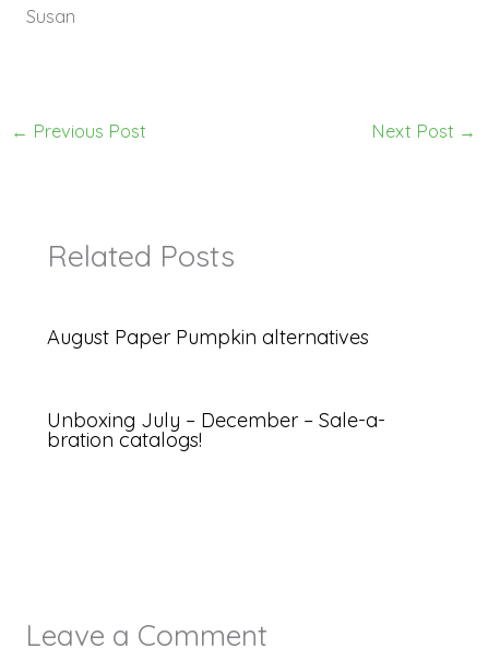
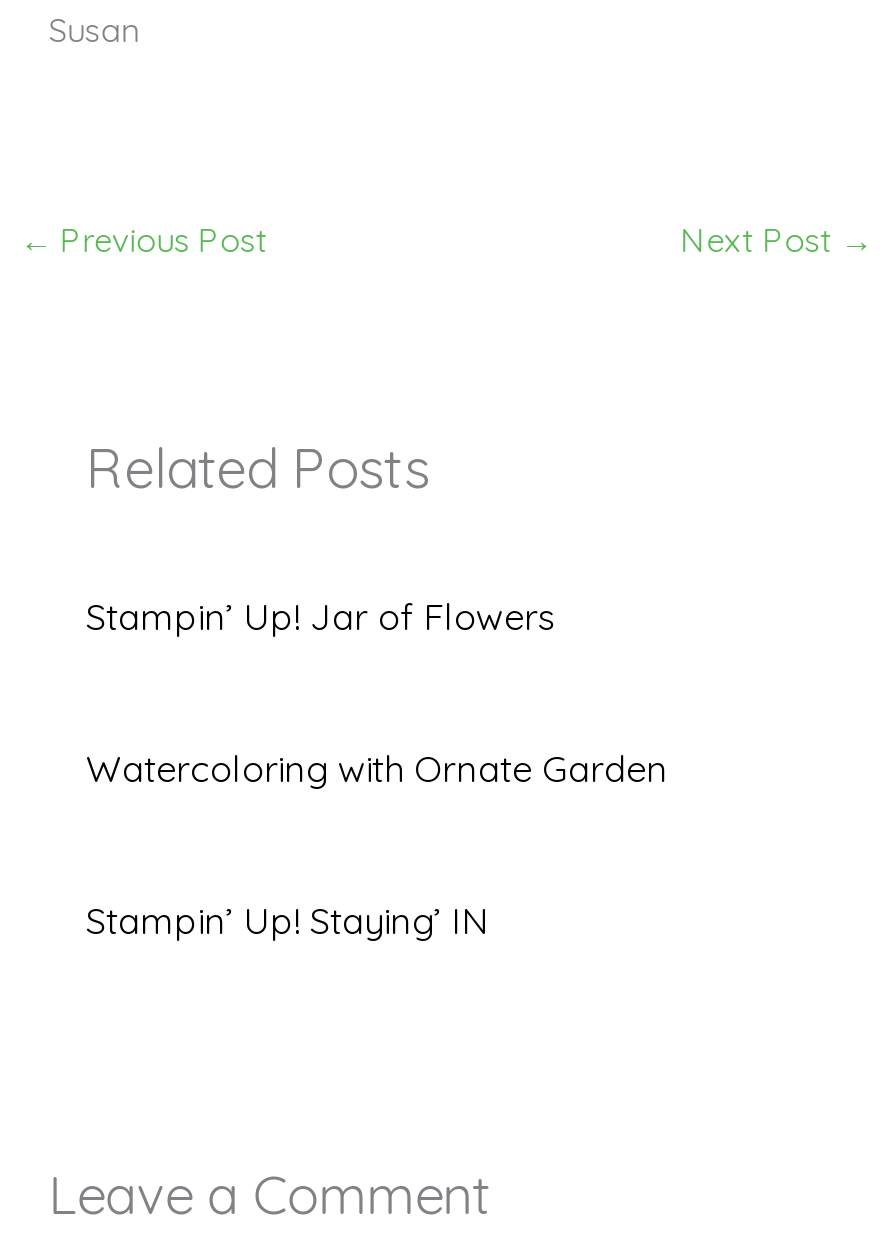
- August Paper Pumpkin alternatives
- Unboxing July – December – Sale-a-
- bration catalogs!
+ Stampin’ Up! Jar of Flowers
+ Watercoloring with Ornate Garden
+ Stampin’ Up! Staying’ IN
